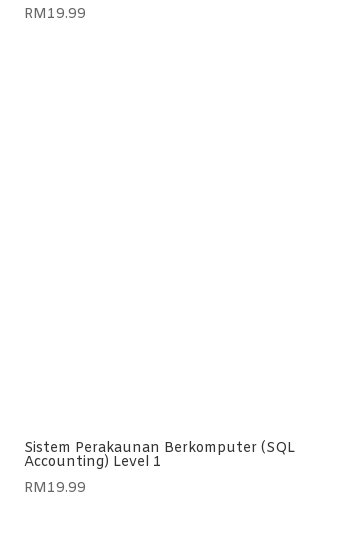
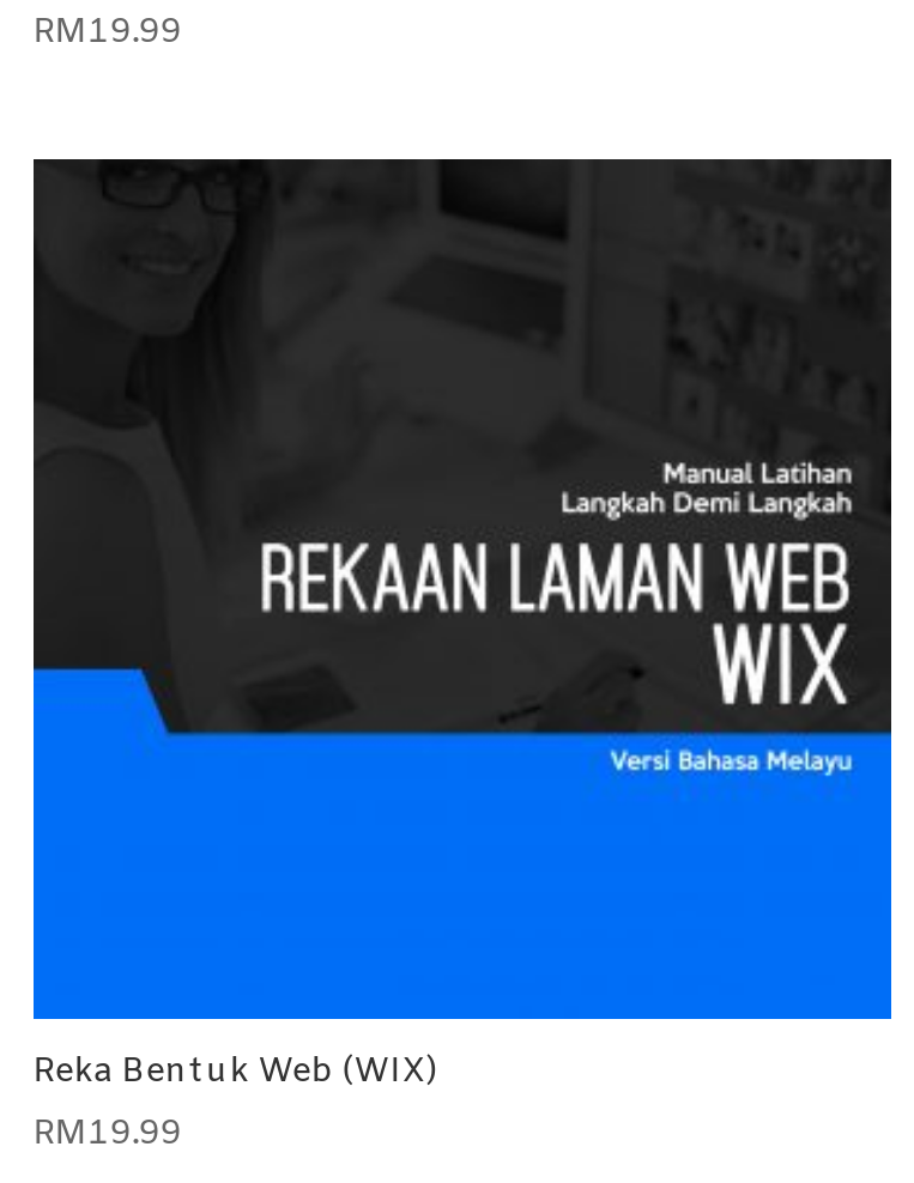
+ [image]

- Sistem Perakaunan Berkomputer (SQL
- Accounting) Level 1
+ Reka Bentuk Web (WIX)
